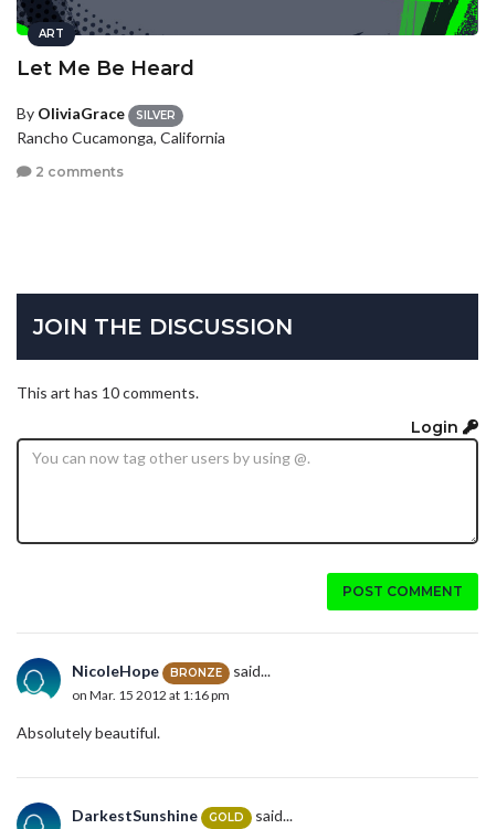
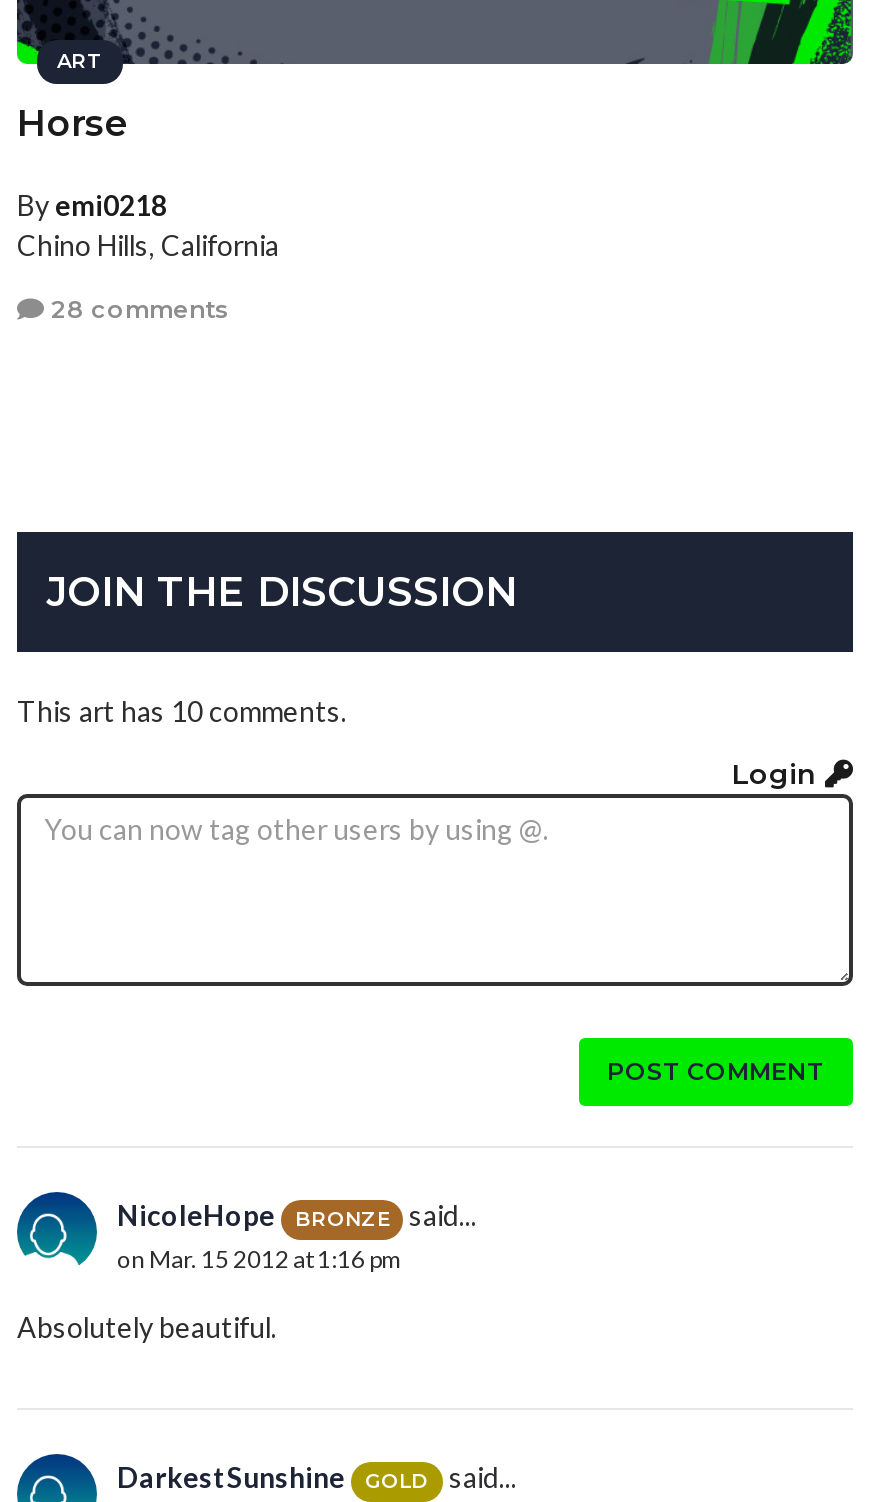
- Let Me Be Heard
+ Horse

- By OliviaGrace
- SILVER
- Rancho Cucamonga, California
+ By emi0218
+ Chino Hills, California

- 2 comments
+ 28 comments
